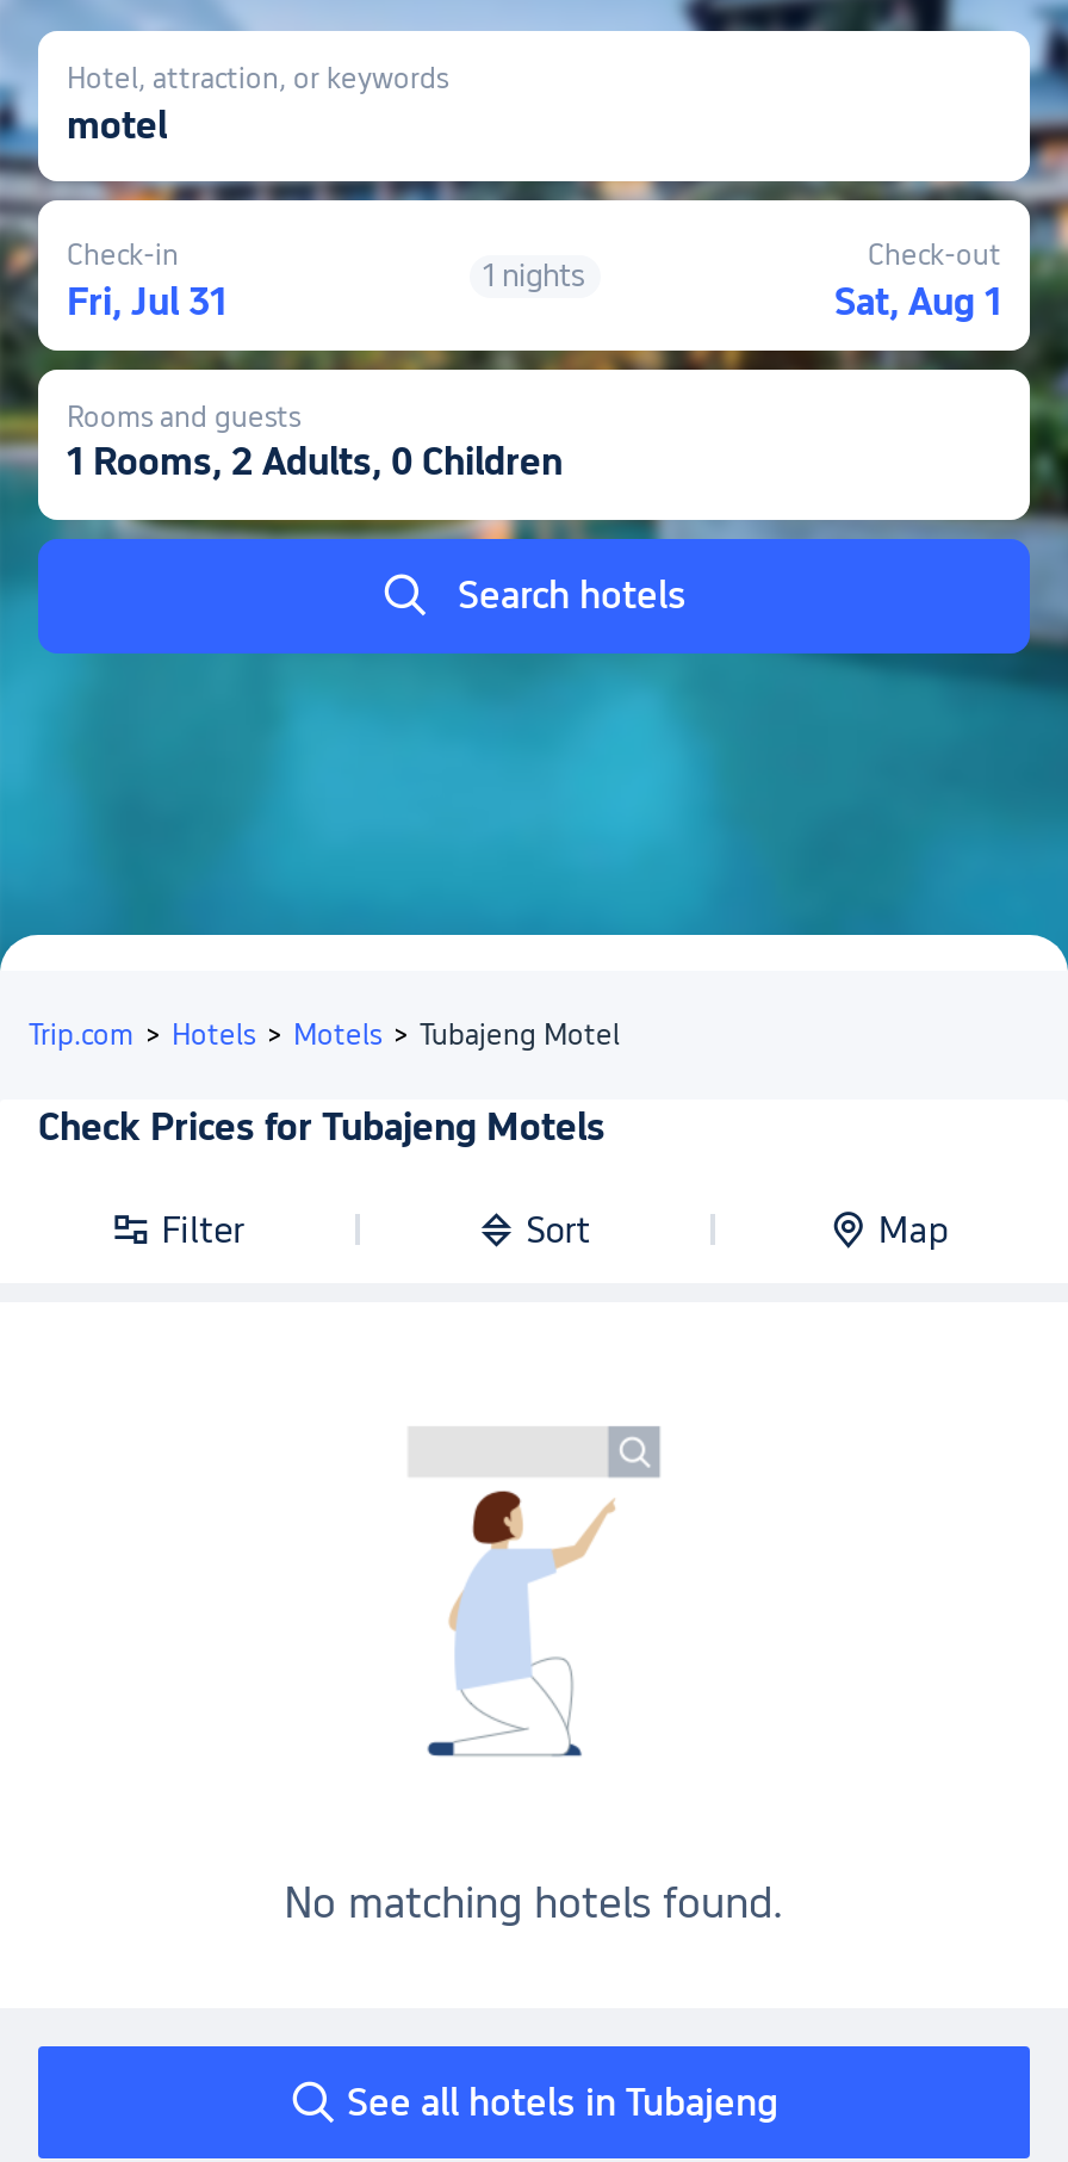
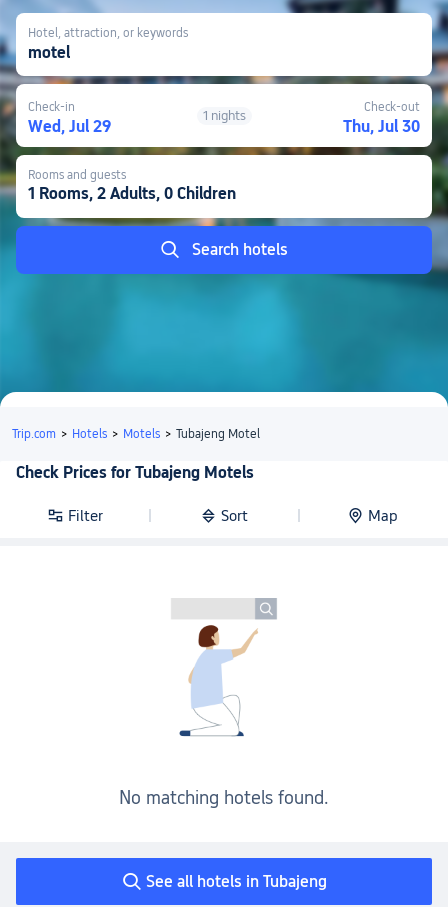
- Fri, Jul 31
+ Wed, Jul 29

- Sat, Aug 1
+ Thu, Jul 30
